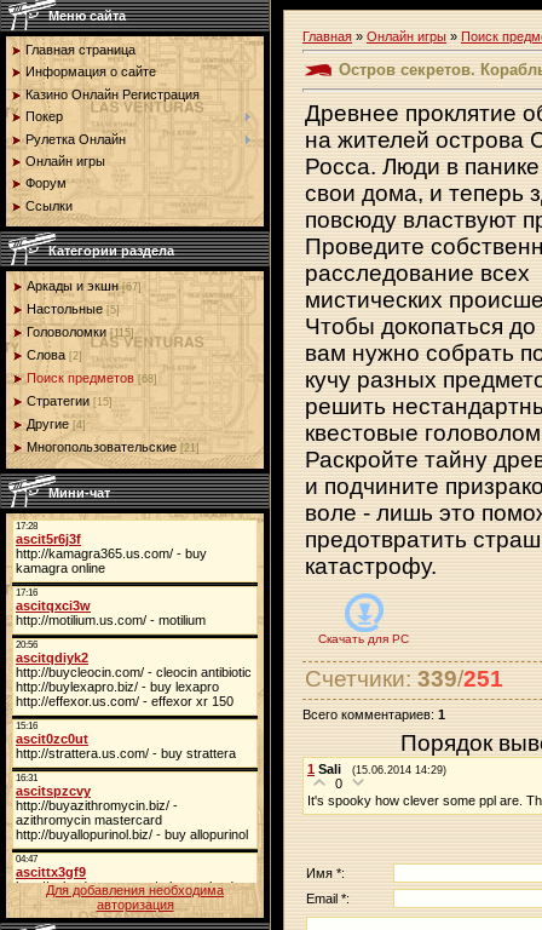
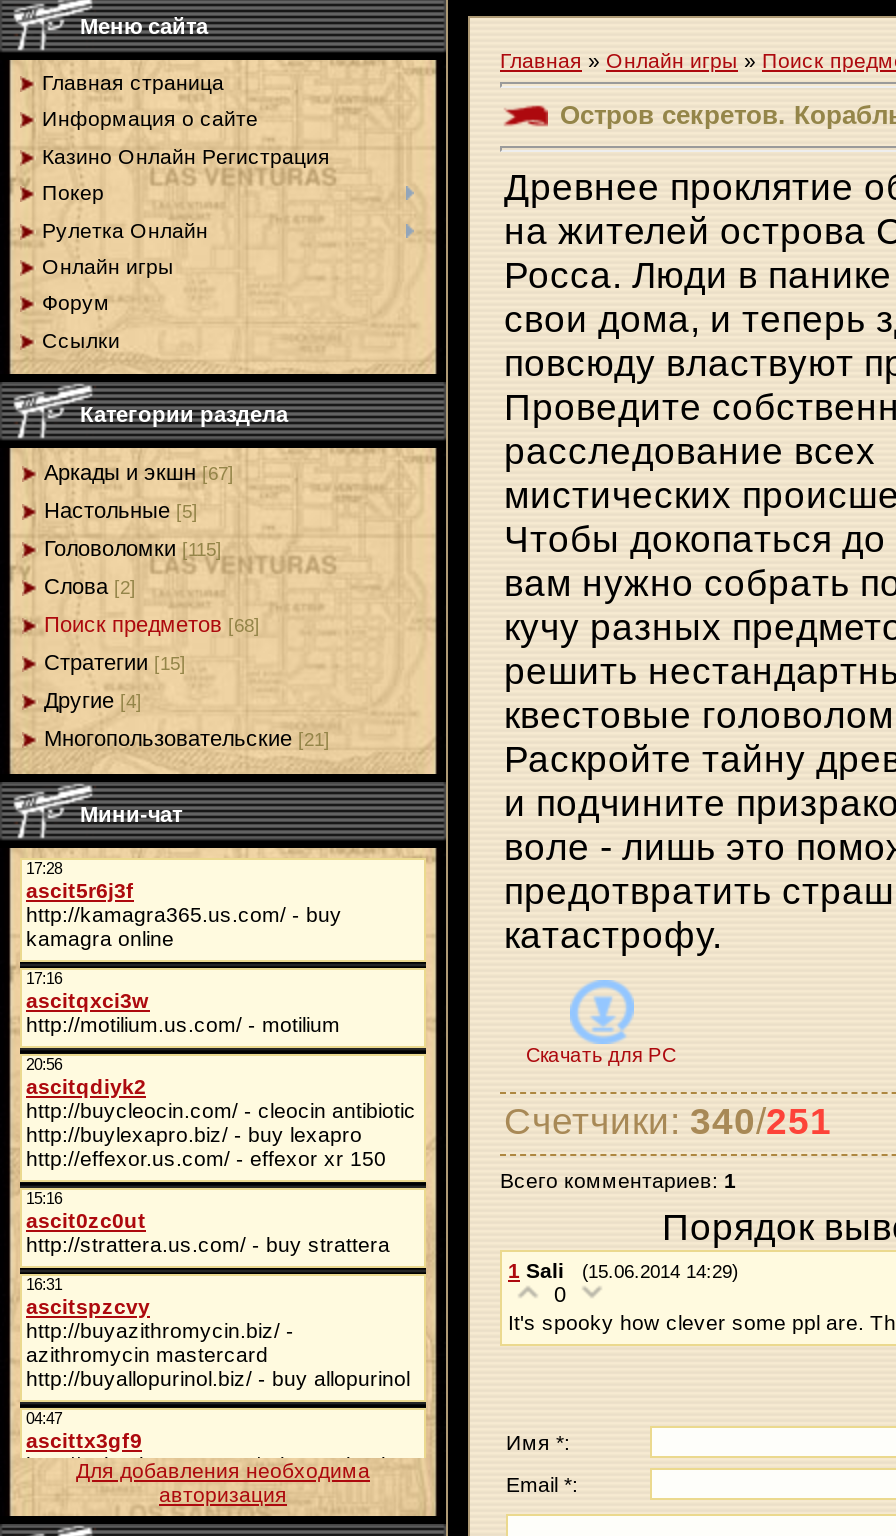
- Счетчики: 339/251
+ Счетчики: 340/251
